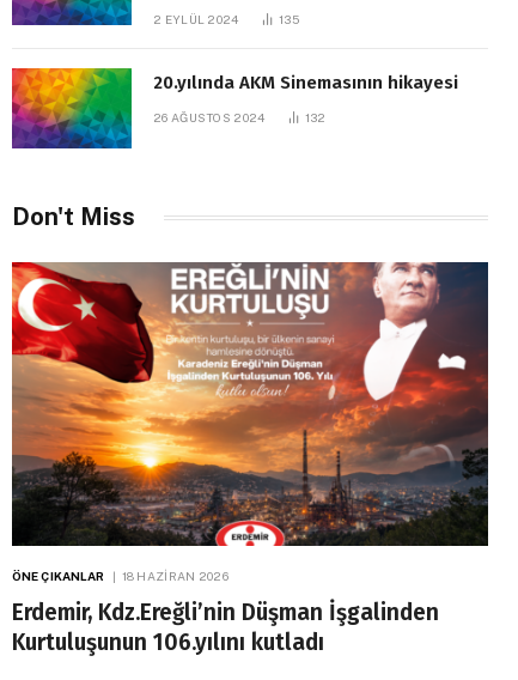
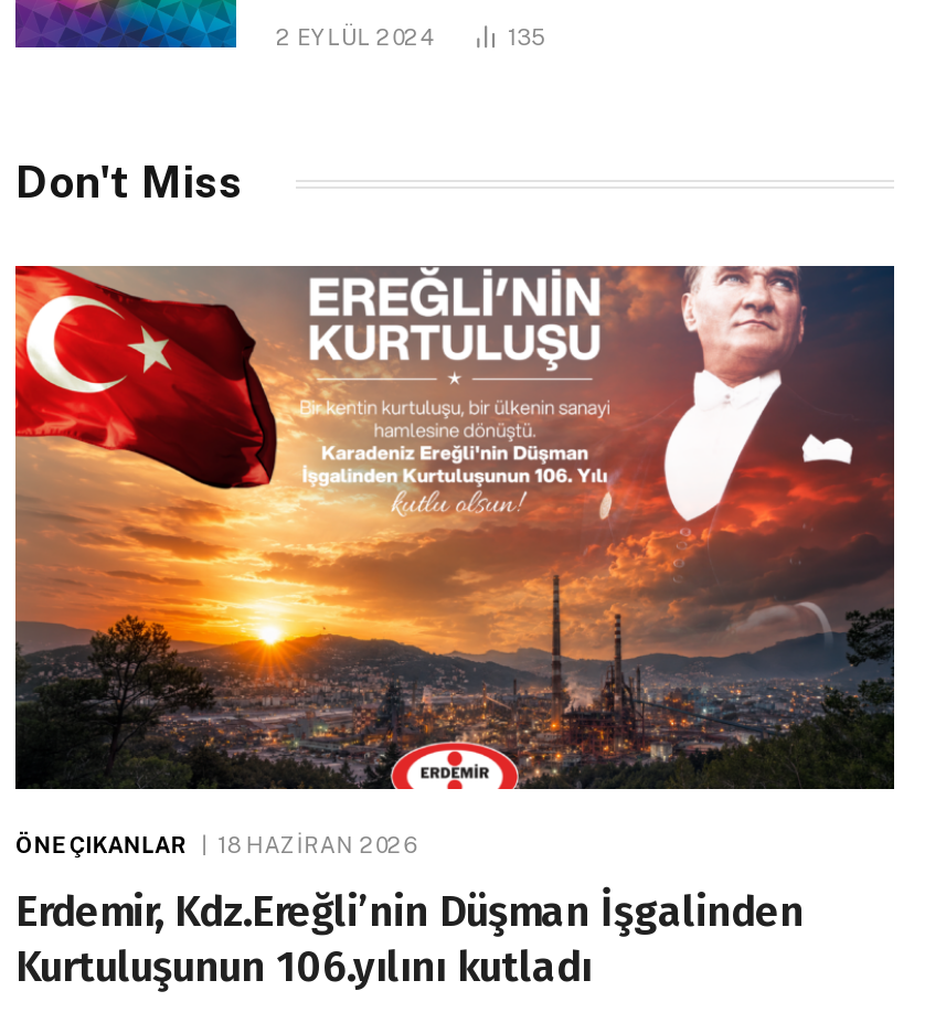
- [image]
- 20.yılında AKM Sinemasının hikayesi
- 26 AĞUSTOS 2024
- 132
